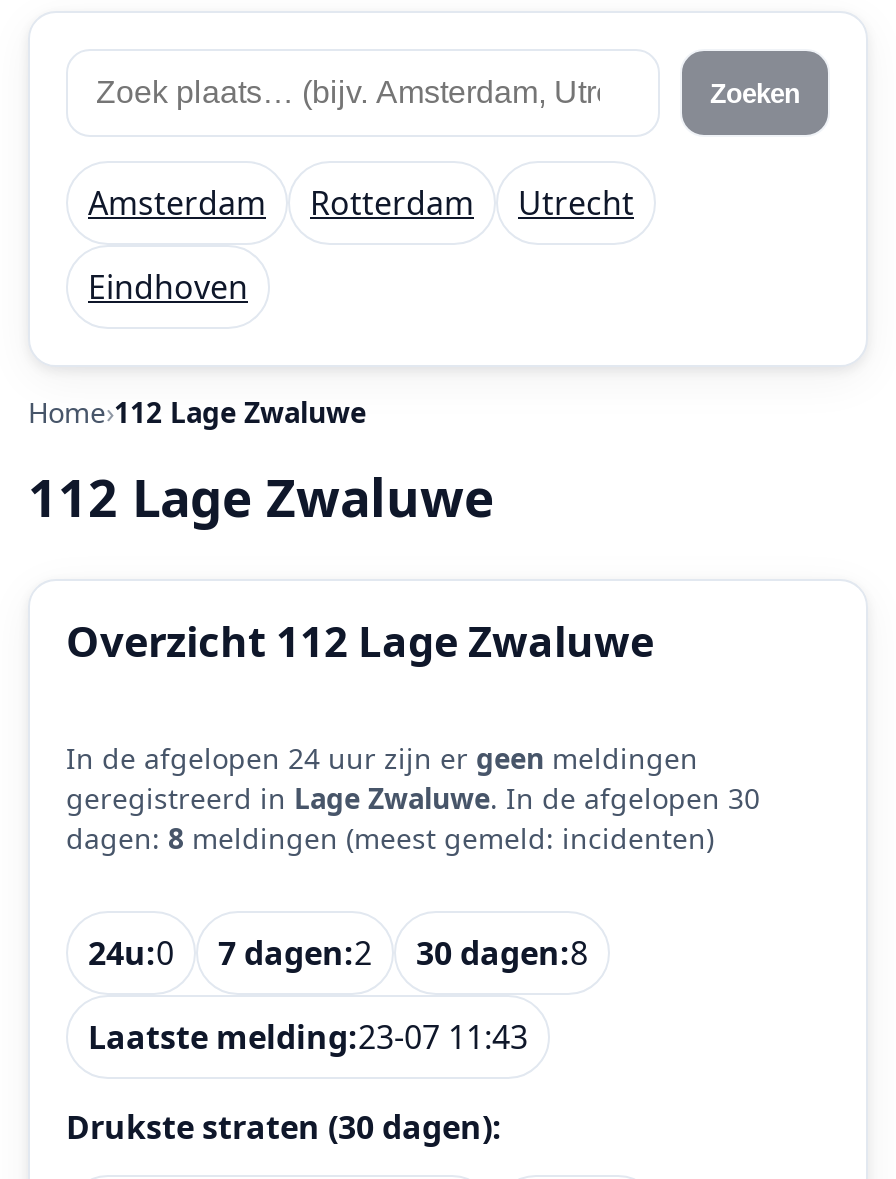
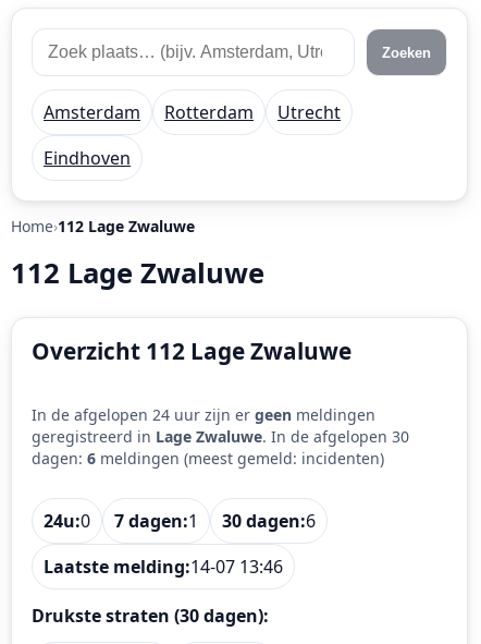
- dagen: 8 meldingen (meest gemeld: incidenten)
+ dagen: 6 meldingen (meest gemeld: incidenten)

- 7 dagen:2
+ 7 dagen:1

- 30 dagen:8
+ 30 dagen:6

- Laatste melding:23-07 11:43
+ Laatste melding:14-07 13:46
